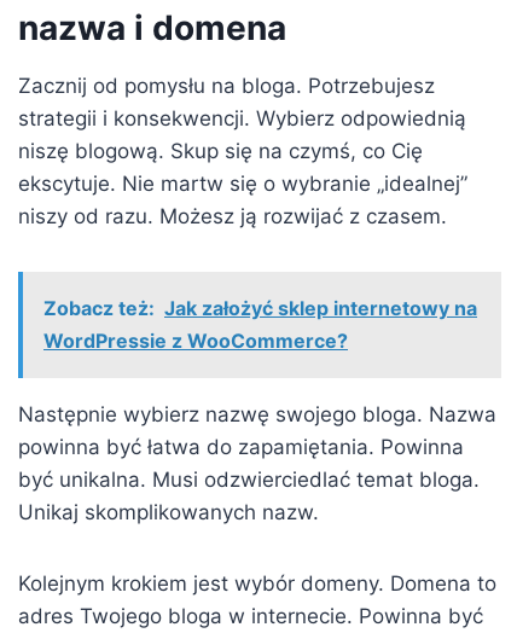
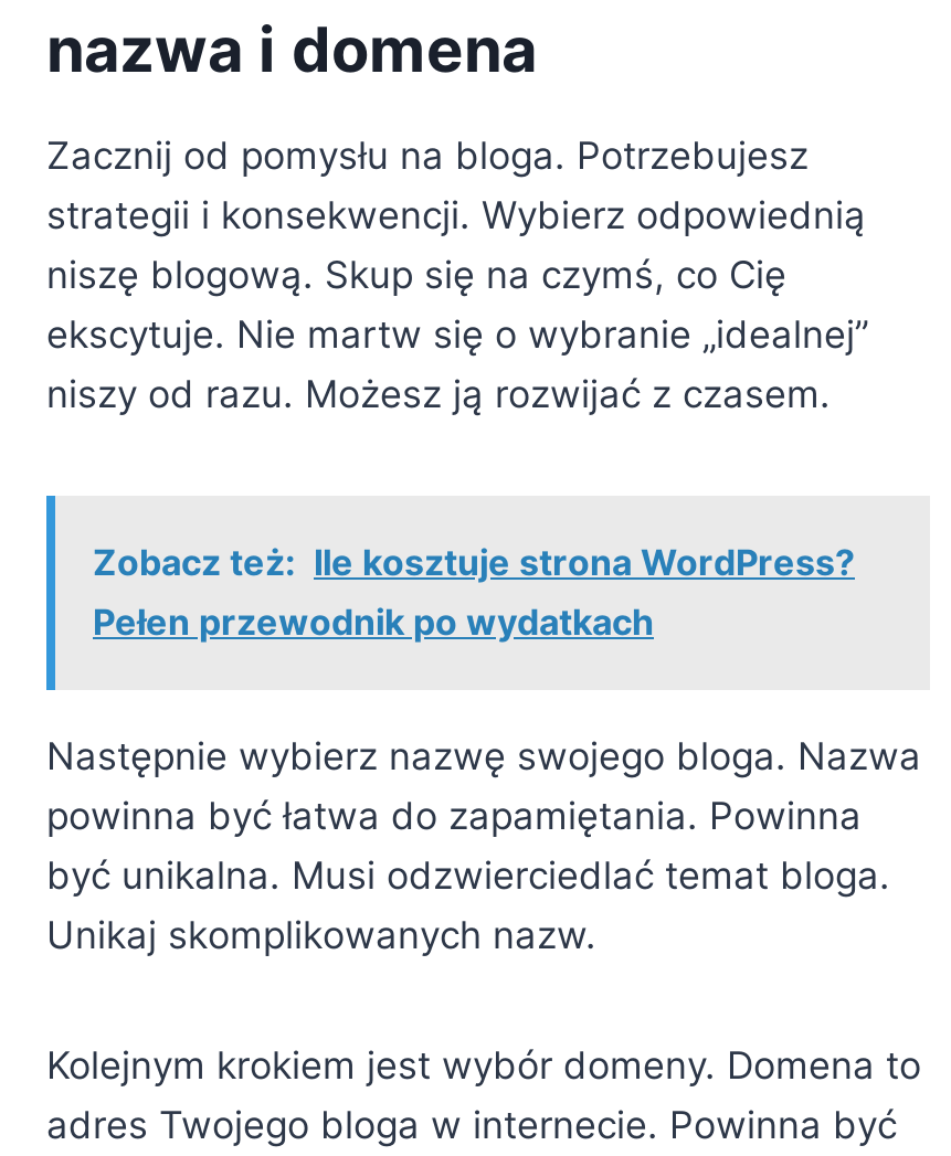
- Zobacz też: Jak założyć sklep internetowy na
- WordPressie z WooCommerce?
+ Zobacz też: Ile kosztuje strona WordPress?
+ Pełen przewodnik po wydatkach
